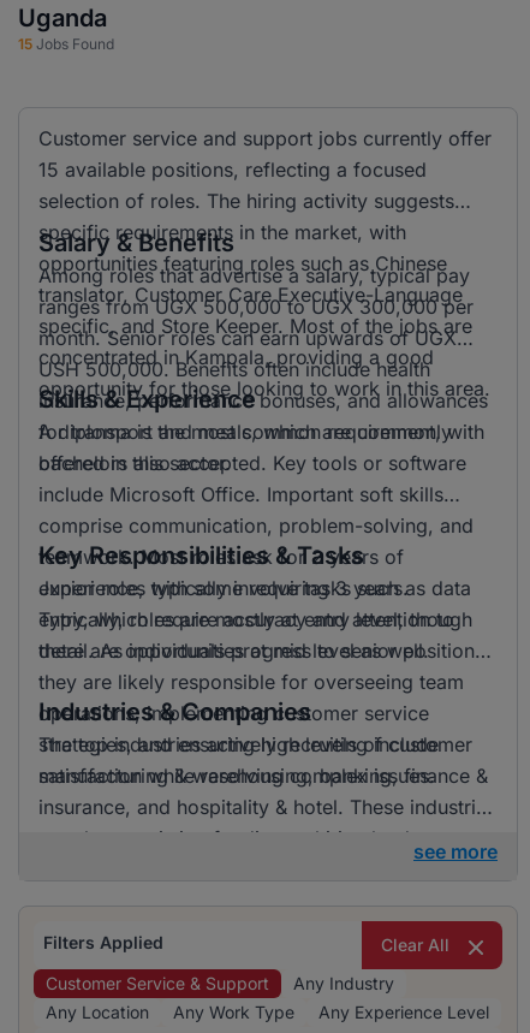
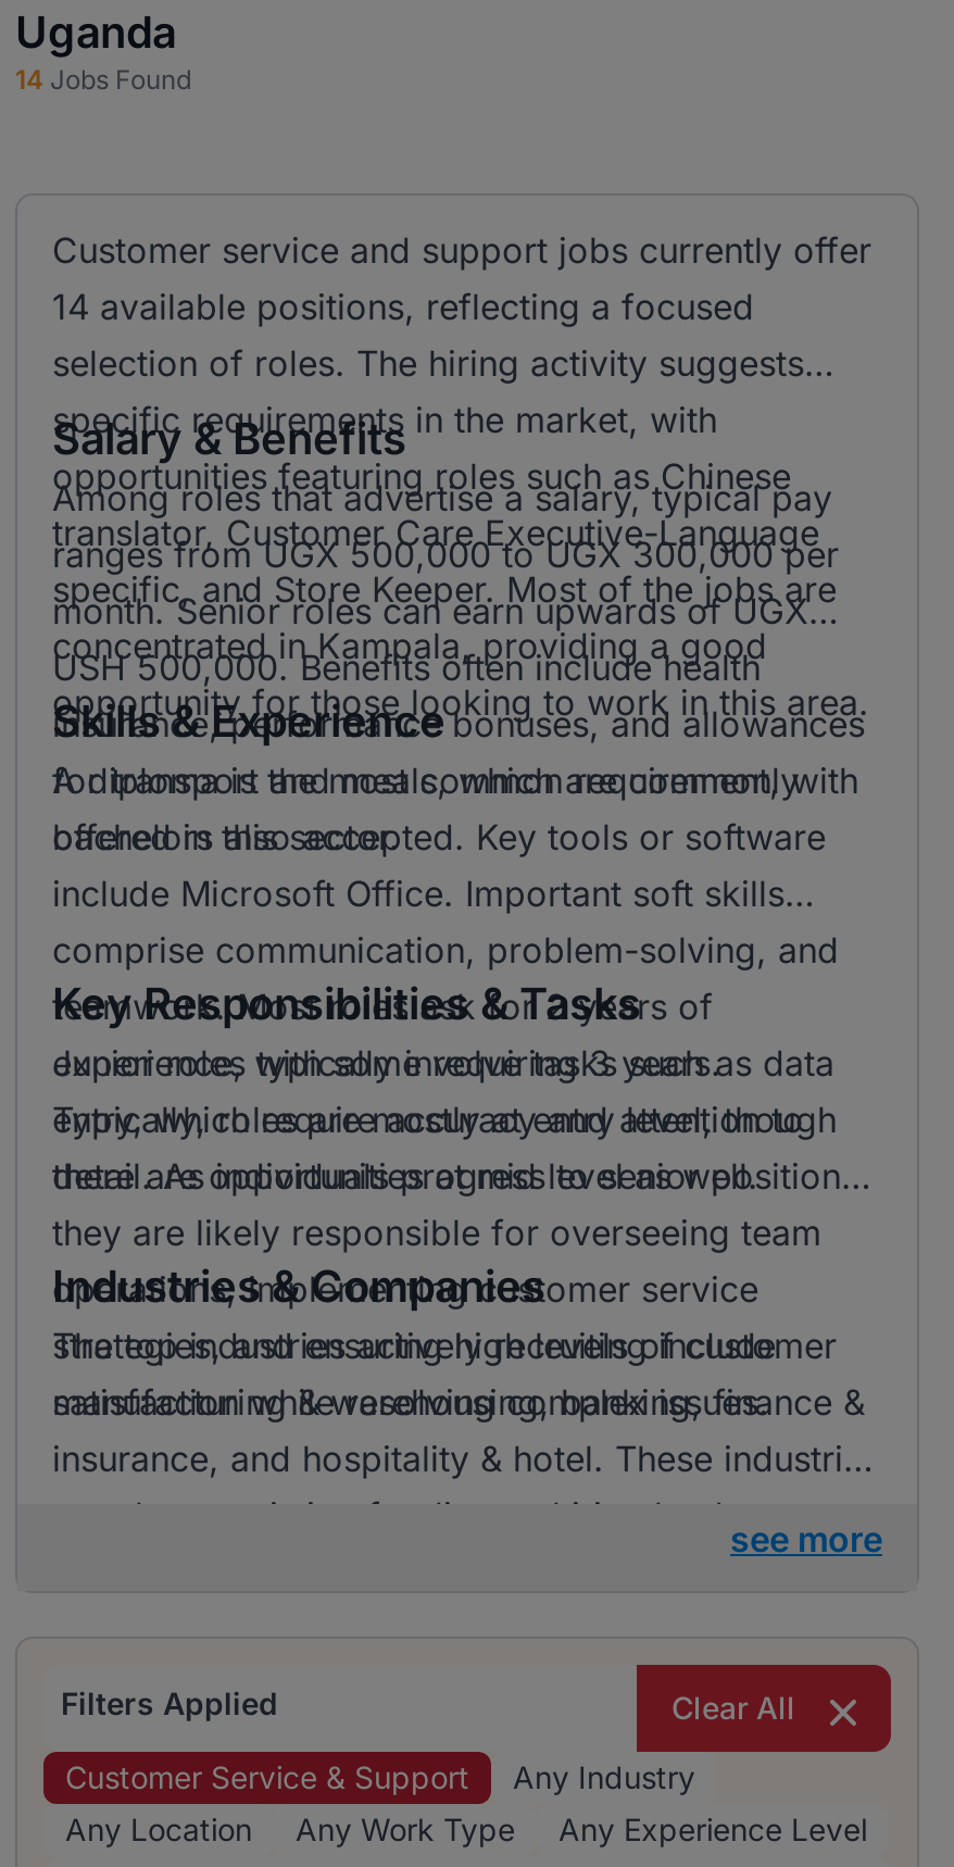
- 15 Jobs Found
+ 14 Jobs Found

- 15 available positions, reflecting a focused
+ 14 available positions, reflecting a focused
